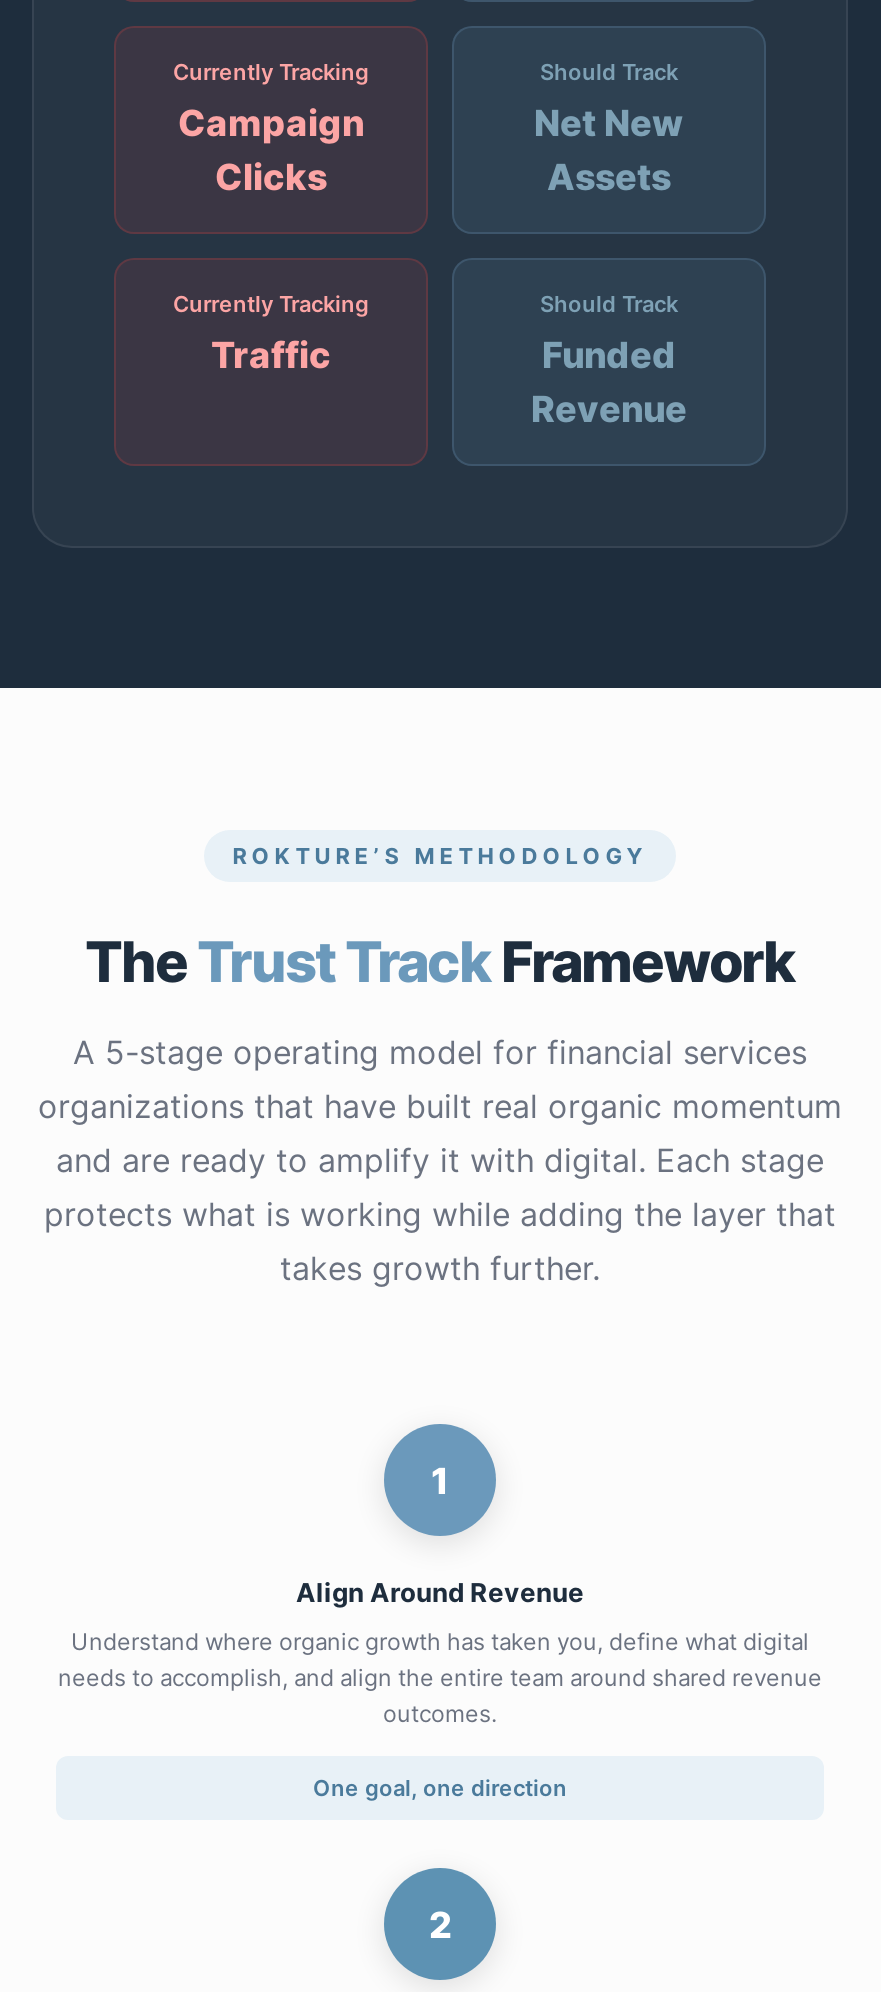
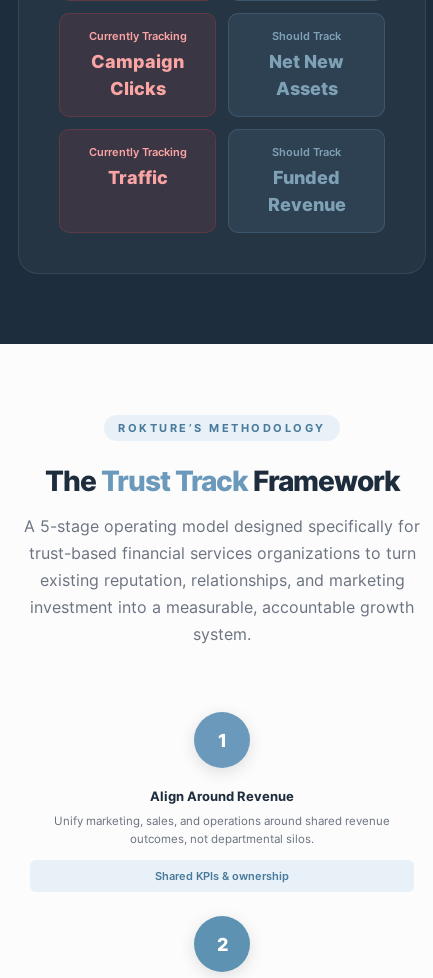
- A 5-stage operating model for financial services
- organizations that have built real organic momentum
- and are ready to amplify it with digital. Each stage
- protects what is working while adding the layer that
- takes growth further.
+ A 5-stage operating model designed specifically for
+ trust-based financial services organizations to turn
+ existing reputation, relationships, and marketing
+ investment into a measurable, accountable growth
+ system.

- Understand where organic growth has taken you, define what digital
- needs to accomplish, and align the entire team around shared revenue
- outcomes.
+ Unify marketing, sales, and operations around shared revenue
+ outcomes, not departmental silos.

- One goal, one direction
+ Shared KPIs & ownership
